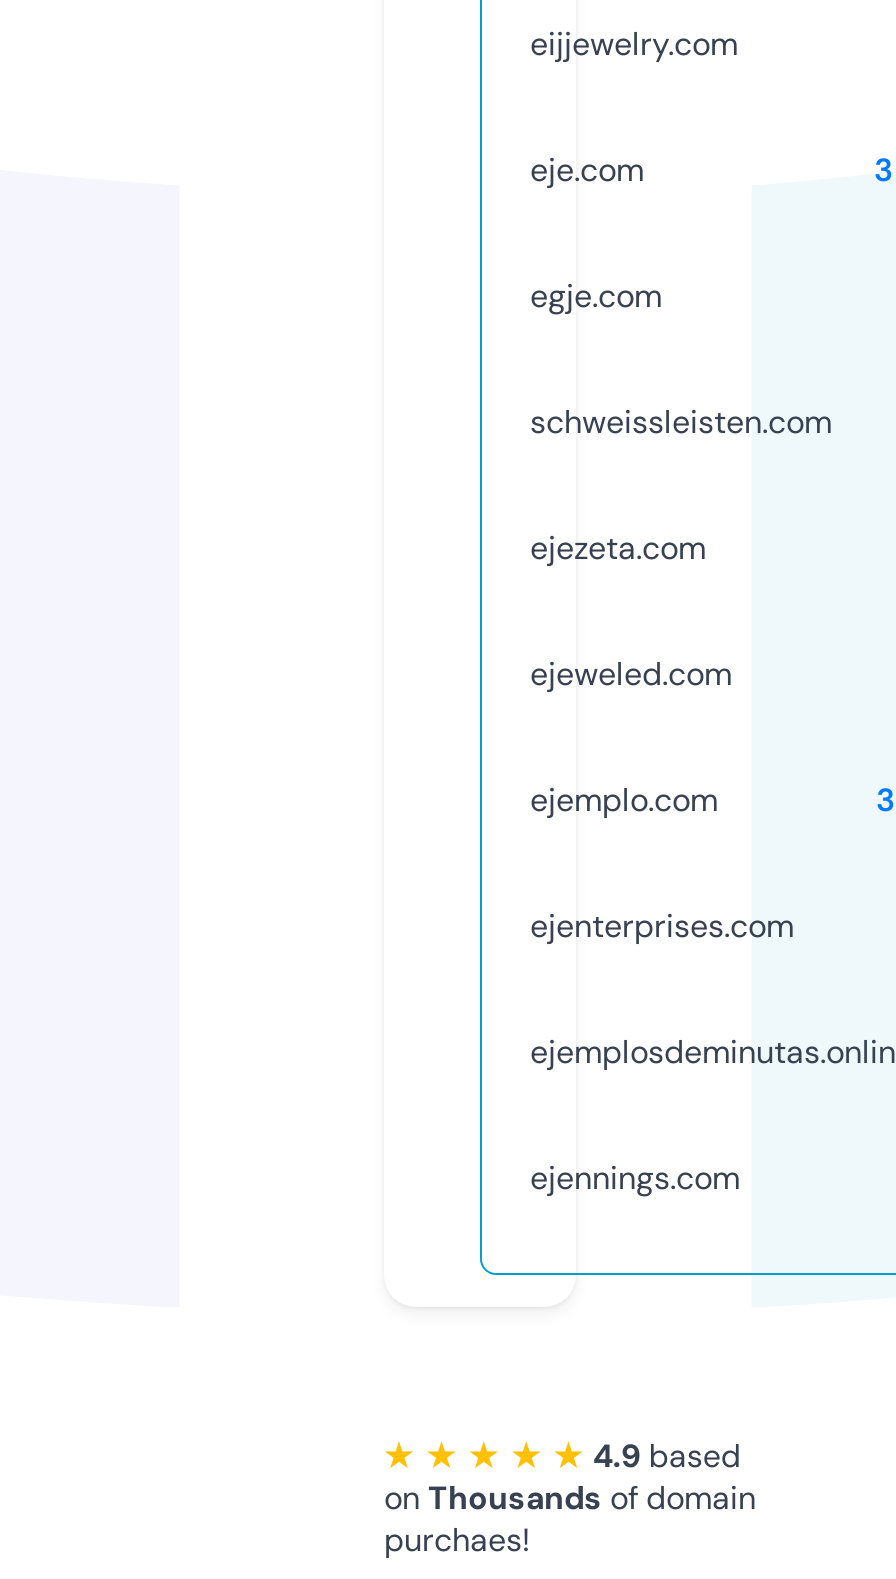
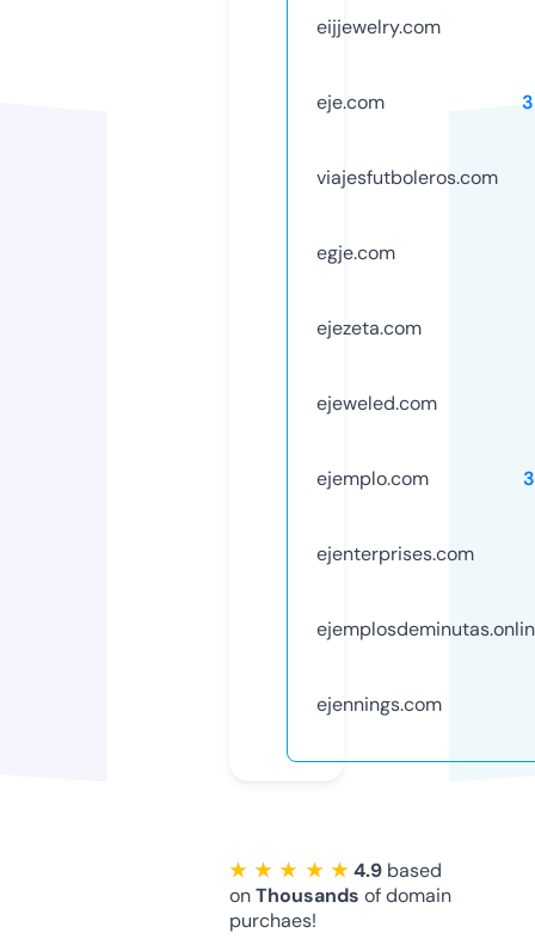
+ viajesfutboleros.com

moved down: egje.com

- schweissleisten.com
